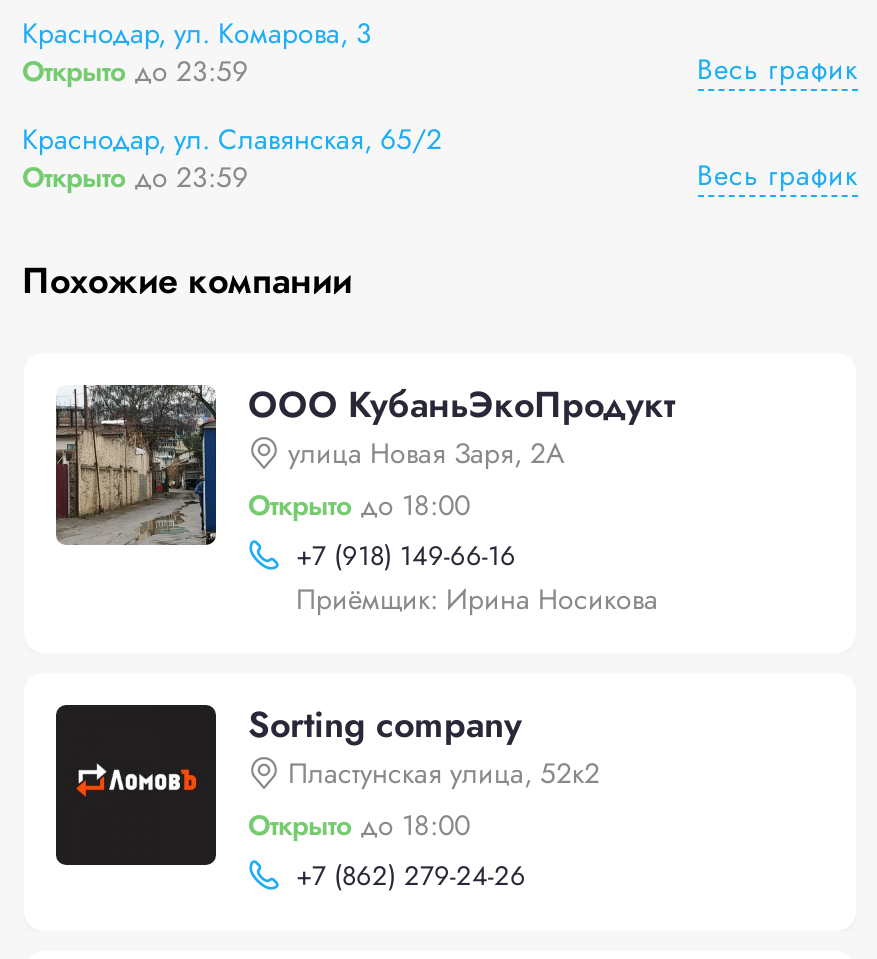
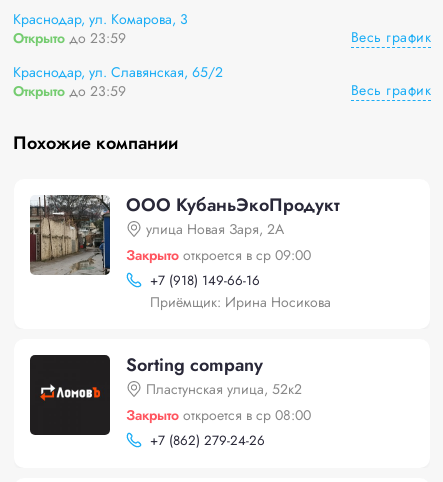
- Открыто до 18:00
+ Закрыто откроется в ср 09:00

- Открыто до 18:00
+ Закрыто откроется в ср 08:00
